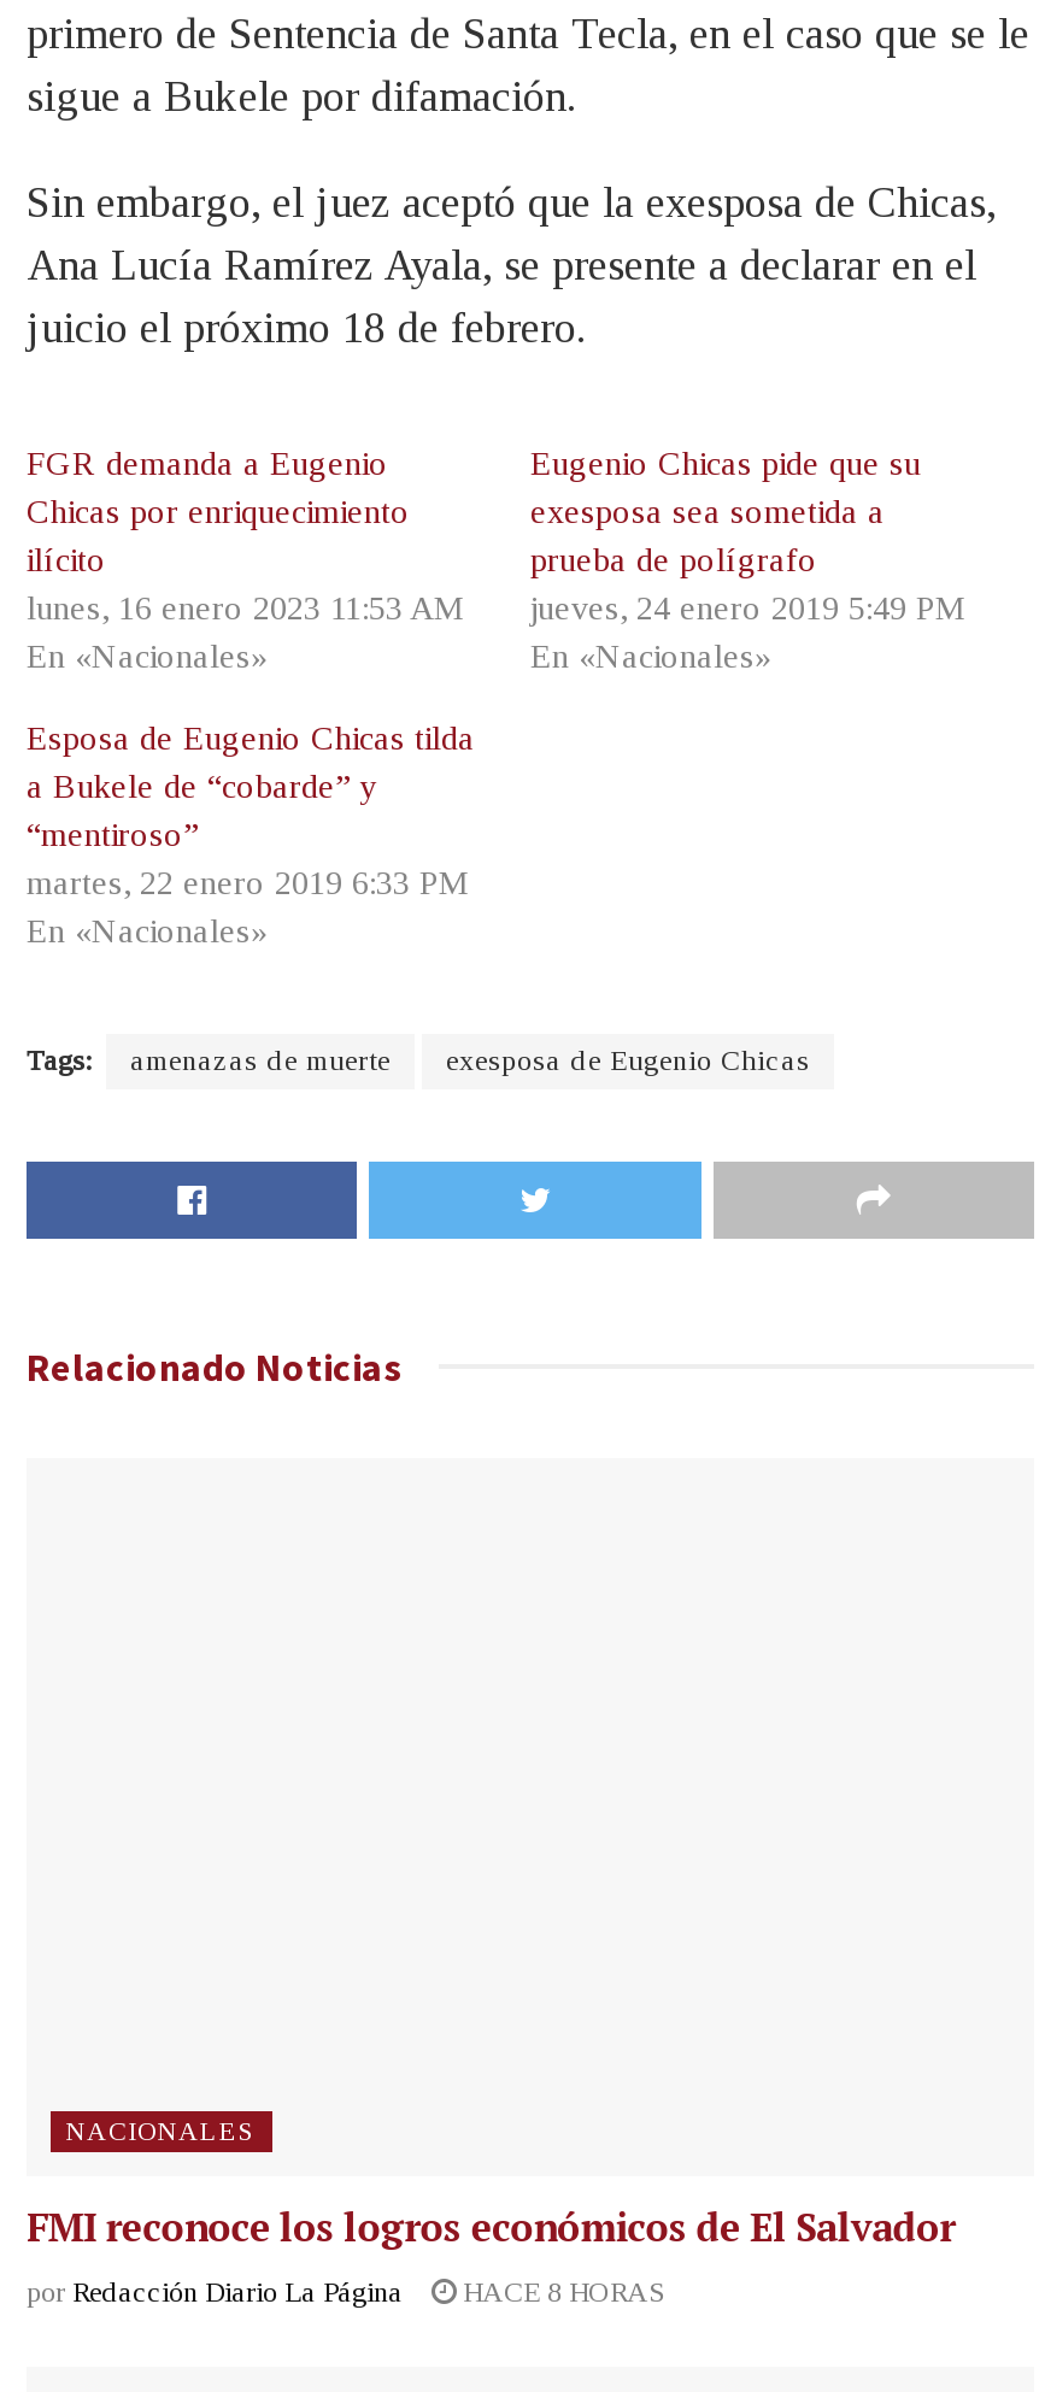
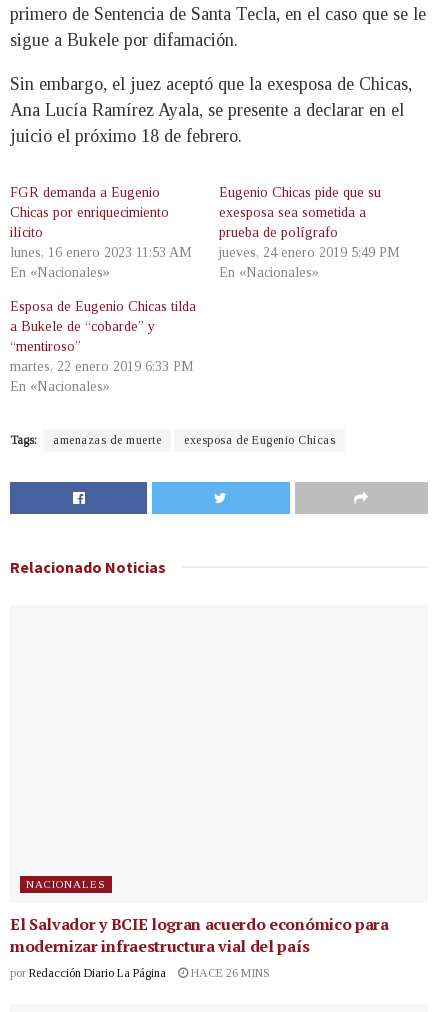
- FMI reconoce los logros económicos de El Salvador
+ El Salvador y BCIE logran acuerdo económico para
+ modernizar infraestructura vial del país

- por Redacción Diario La Página HACE 8 HORAS
+ por Redacción Diario La Página HACE 26 MINS
